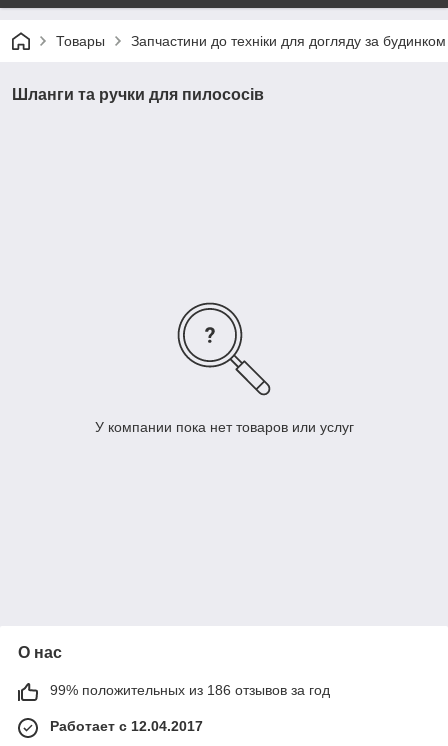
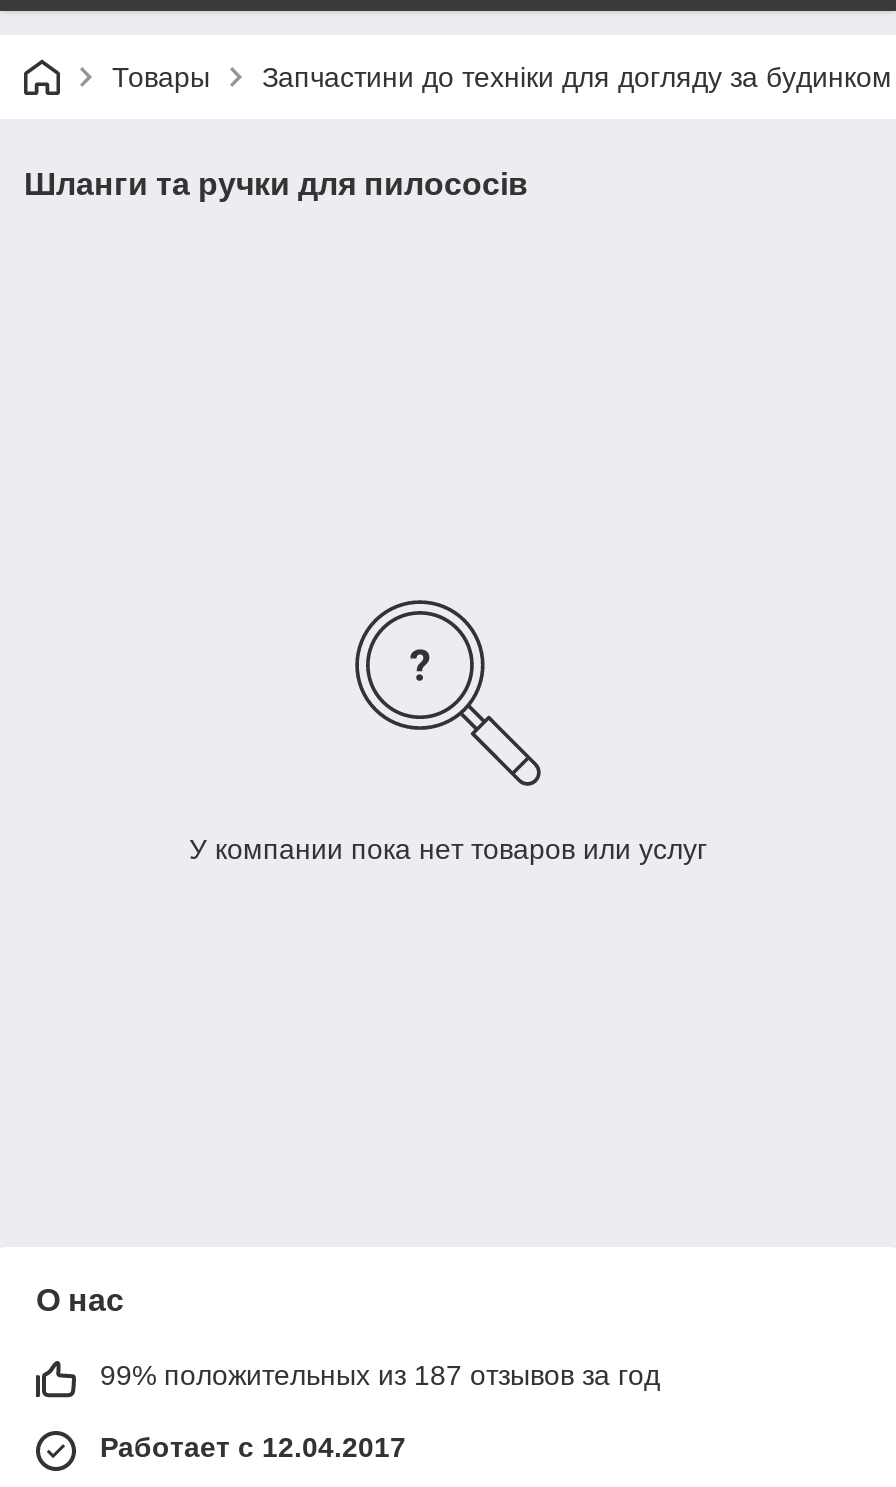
- 99% положительных из 186 отзывов за год
+ 99% положительных из 187 отзывов за год
